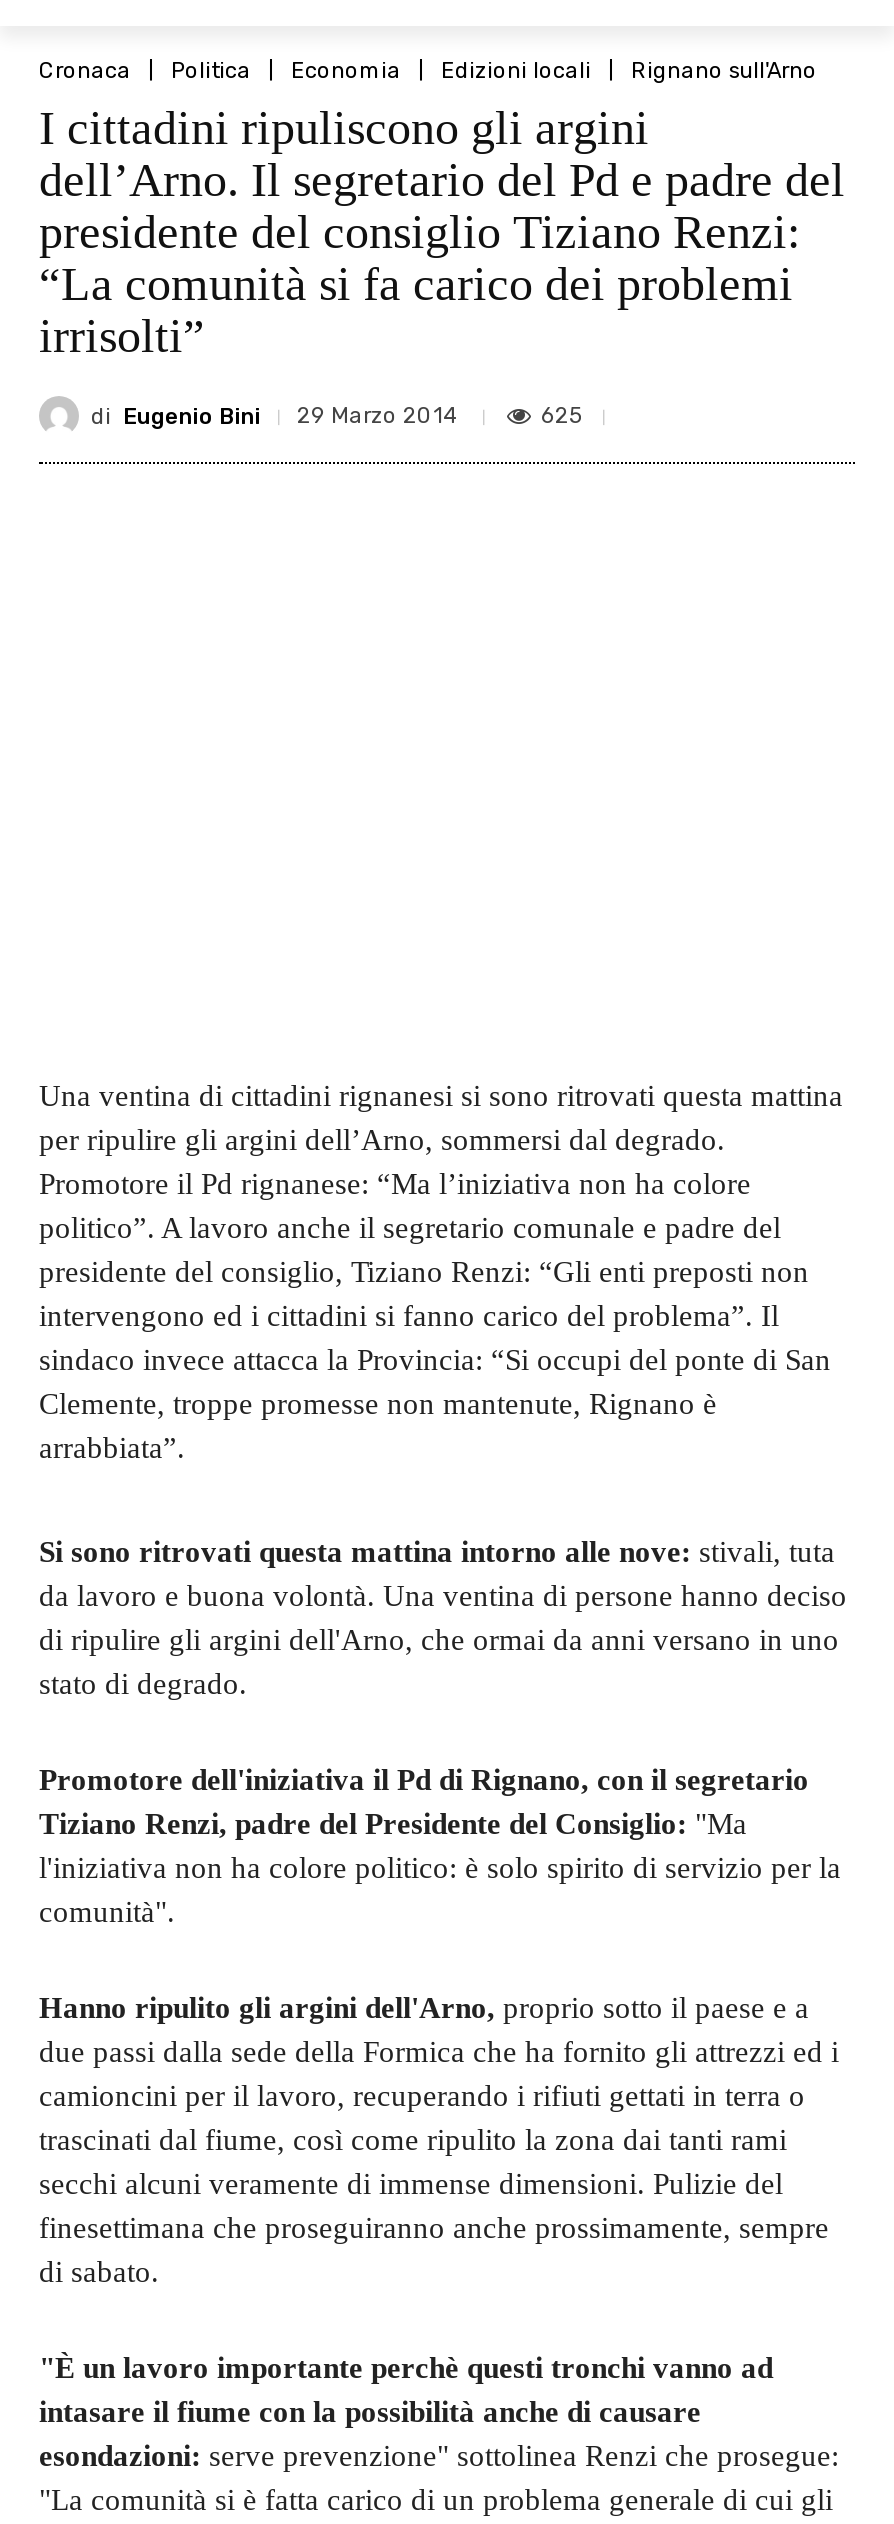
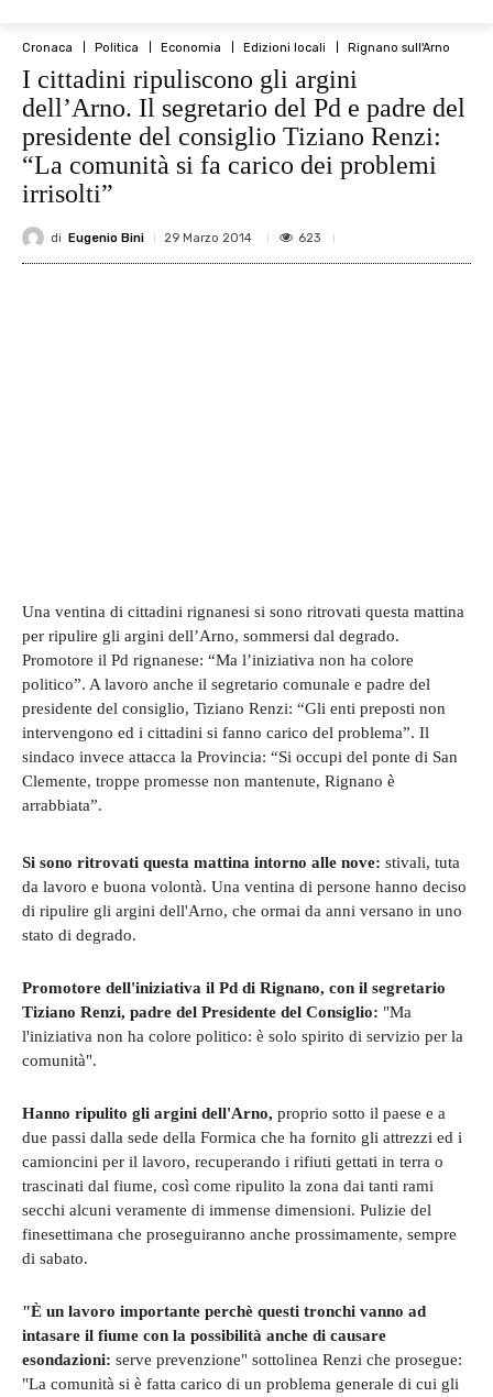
- 625
+ 623
